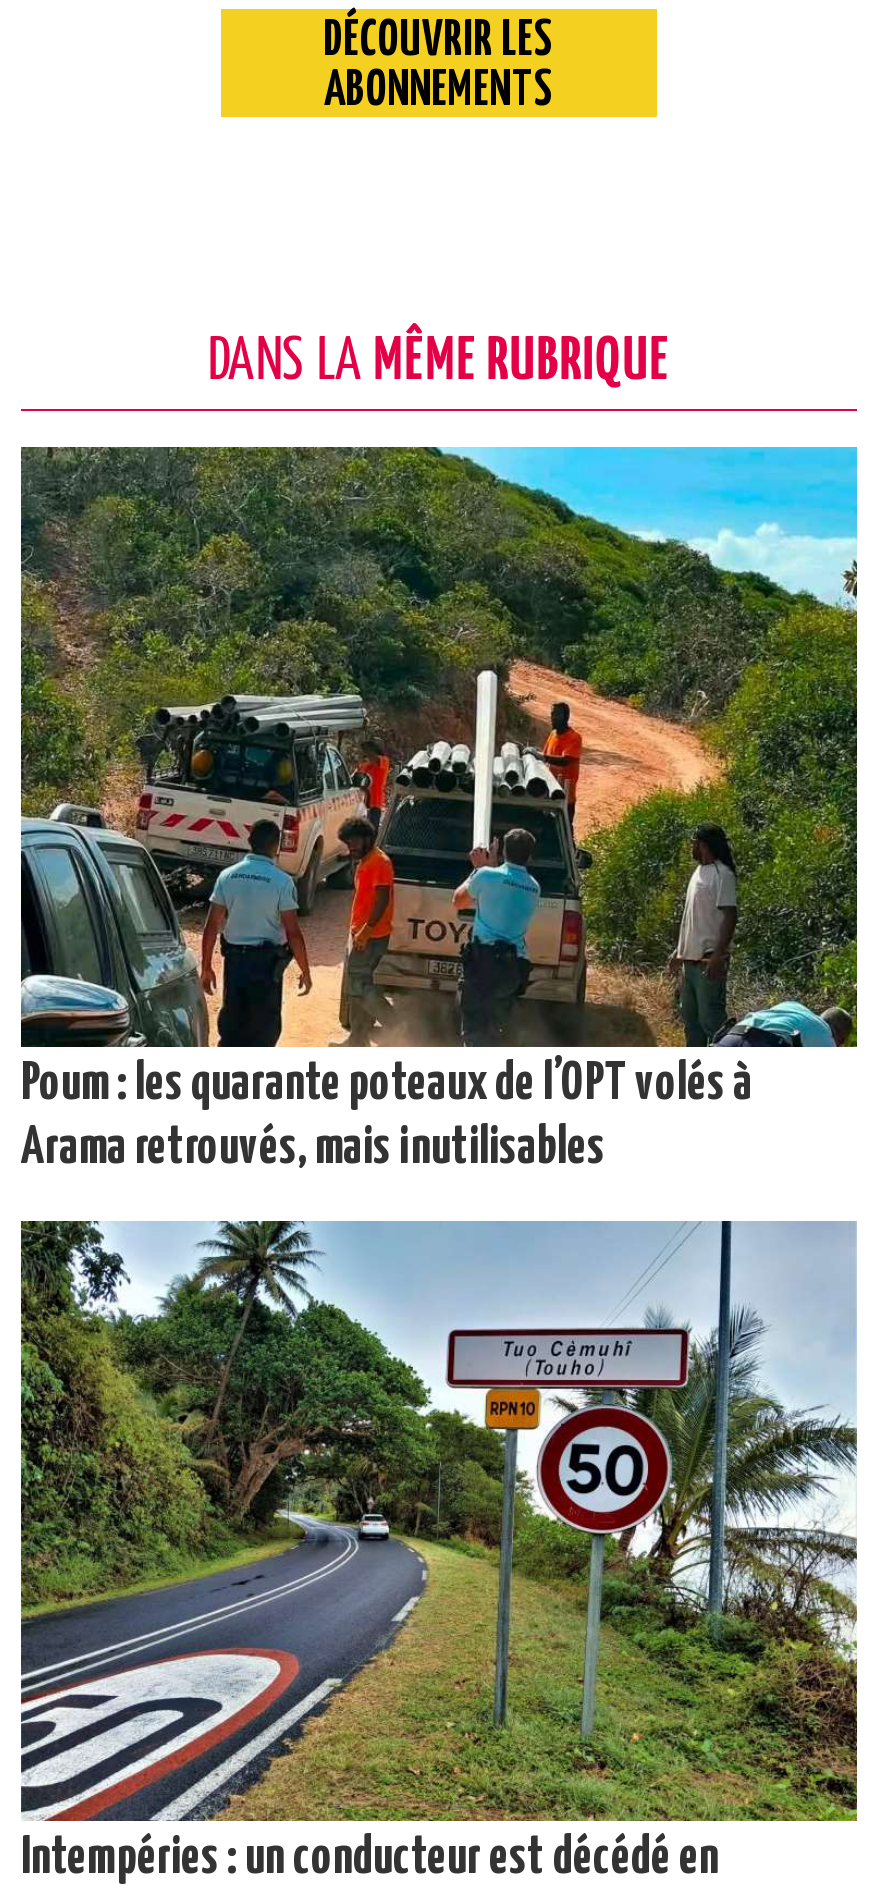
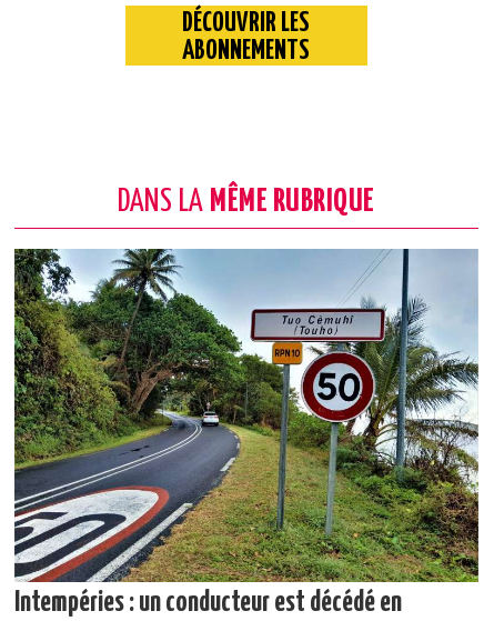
- [image]
- Poum : les quarante poteaux de l’OPT volés à
- Arama retrouvés, mais inutilisables
